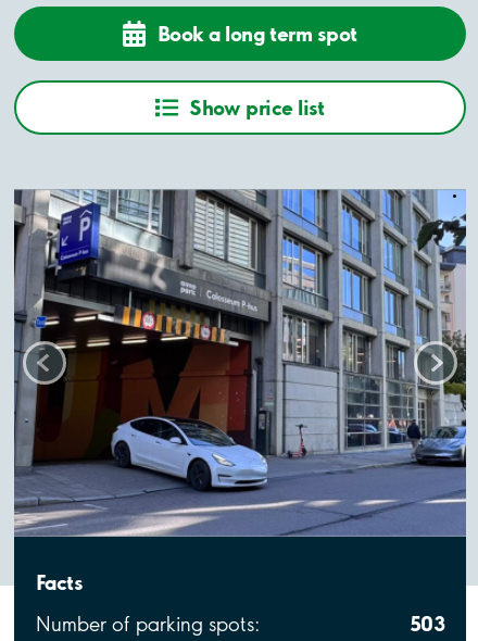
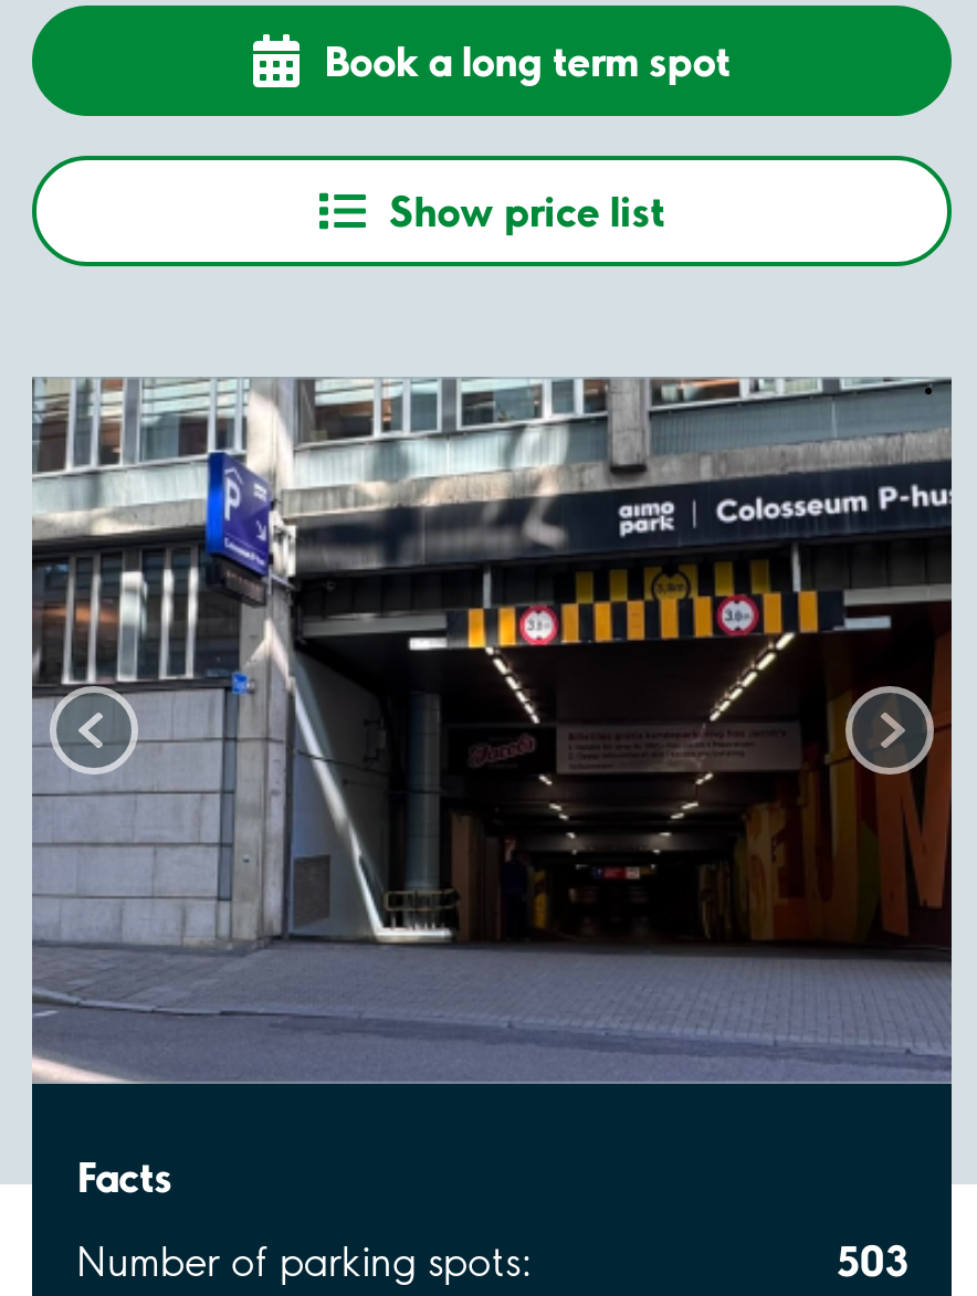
- [image]
+ [image]
